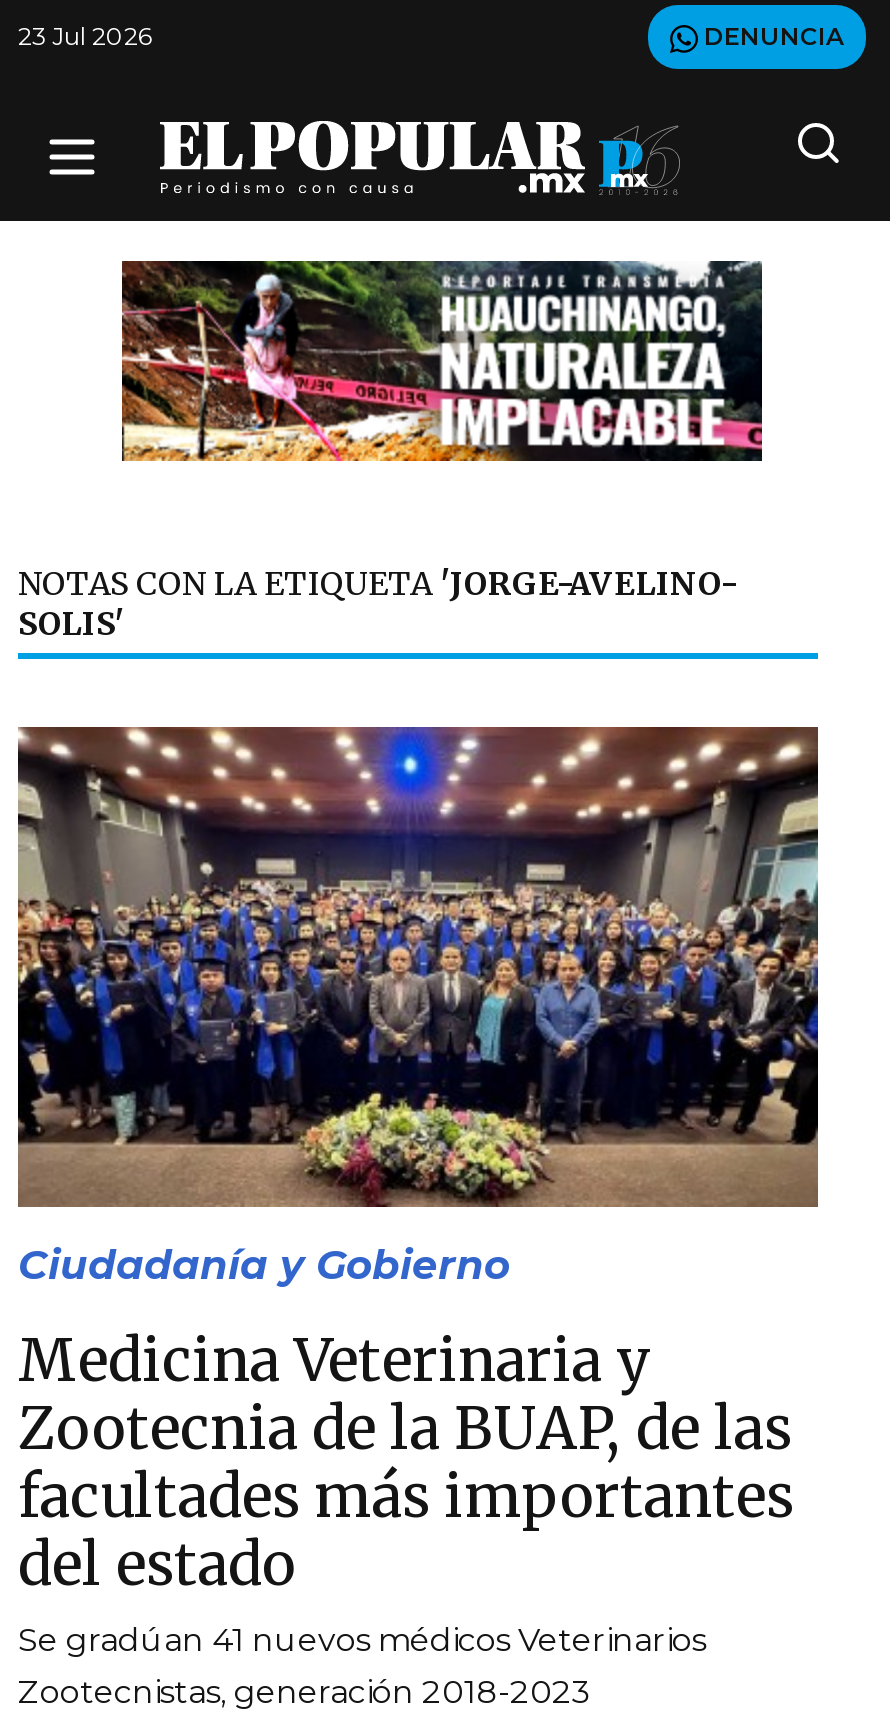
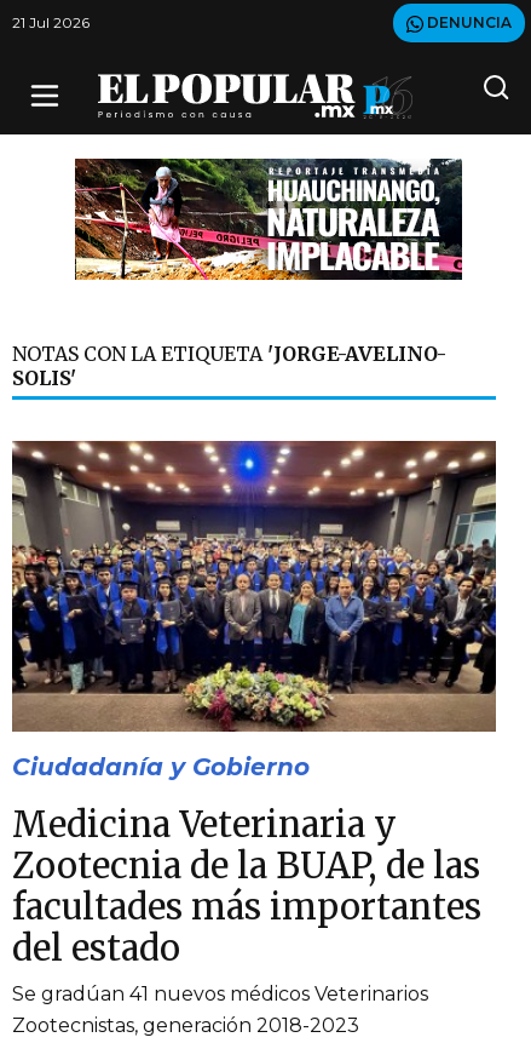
- 23 Jul 2026
+ 21 Jul 2026
